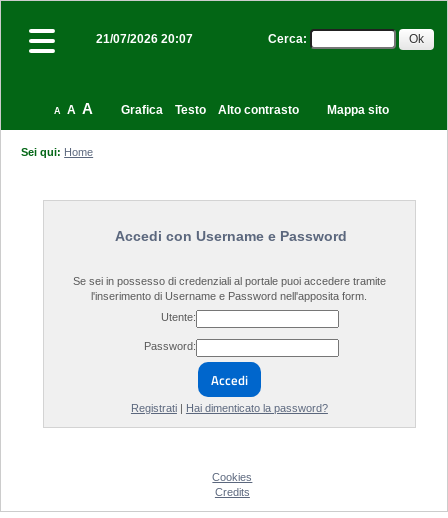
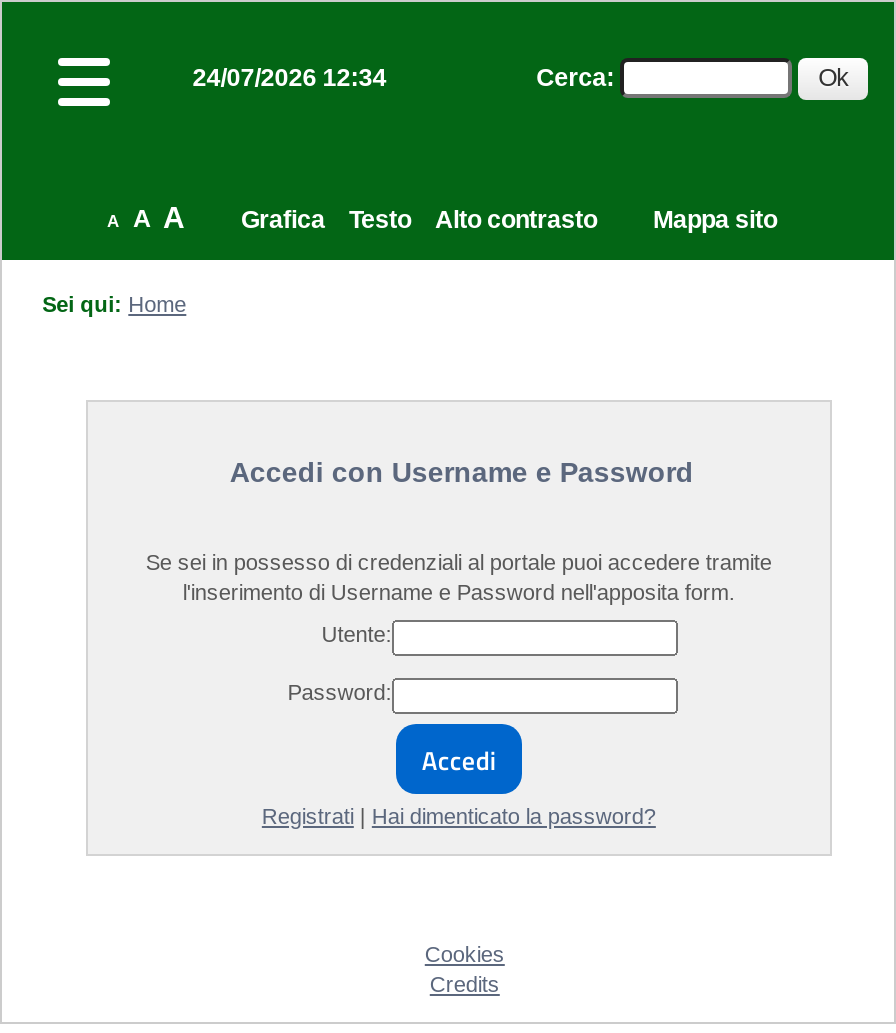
- 21/07/2026 20:07
+ 24/07/2026 12:34
